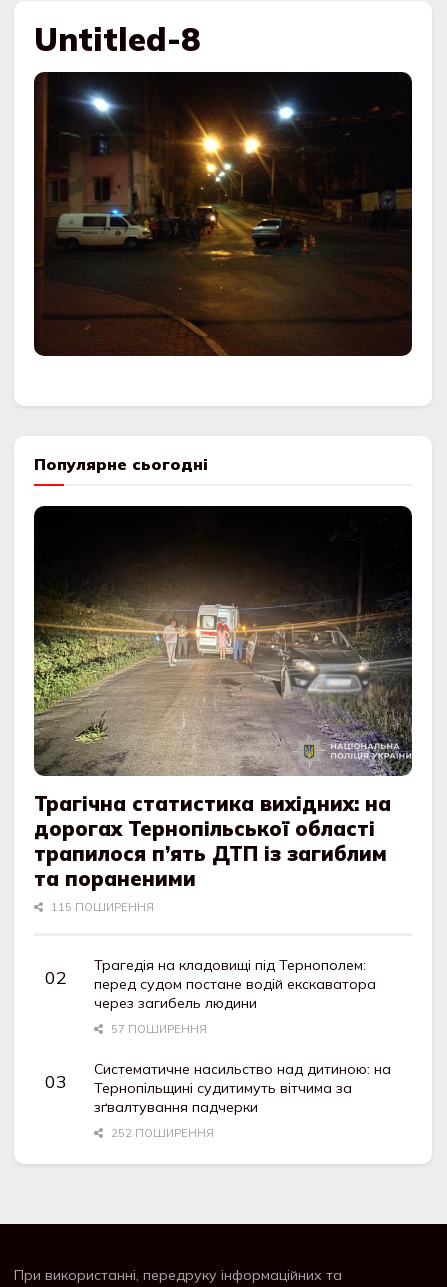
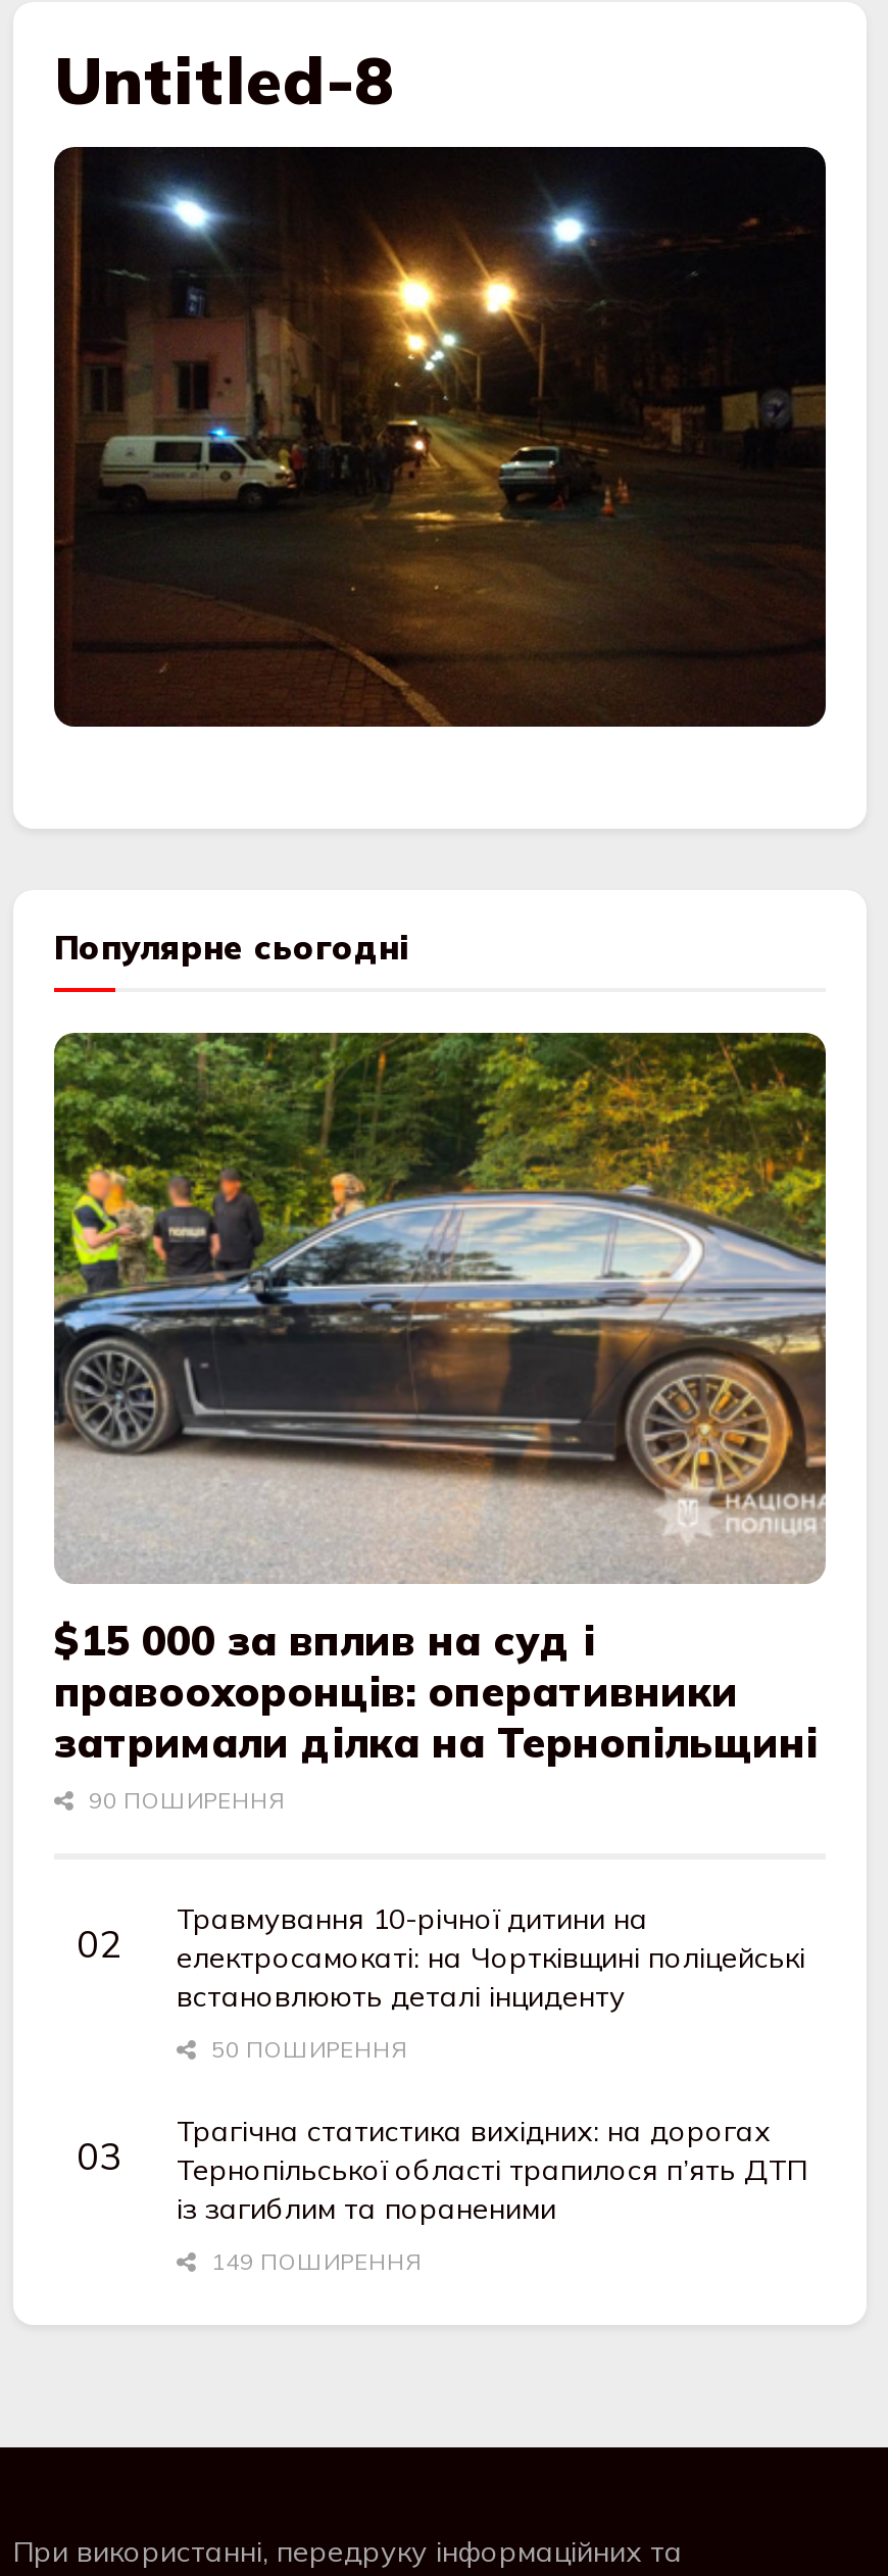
- [image]
- Трагічна статистика вихідних: на
- дорогах Тернопільської області
- трапилося п’ять ДТП із загиблим
- та пораненими
- 115 ПОШИРЕННЯ
+ [image]
+ $15 000 за вплив на суд і
+ правоохоронців: оперативники
+ затримали ділка на Тернопільщині
+ 90 ПОШИРЕННЯ

- Трагедія на кладовищі під Тернополем:
- перед судом постане водій екскаватора
- через загибель людини
+ Травмування 10-річної дитини на
+ електросамокаті: на Чортківщині поліцейські
+ встановлюють деталі інциденту

- 57 ПОШИРЕННЯ
+ 50 ПОШИРЕННЯ

- Систематичне насильство над дитиною: на
- Тернопільщині судитимуть вітчима за
- зґвалтування падчерки
+ Трагічна статистика вихідних: на дорогах
+ Тернопільської області трапилося п’ять ДТП
+ із загиблим та пораненими

- 252 ПОШИРЕННЯ
+ 149 ПОШИРЕННЯ
